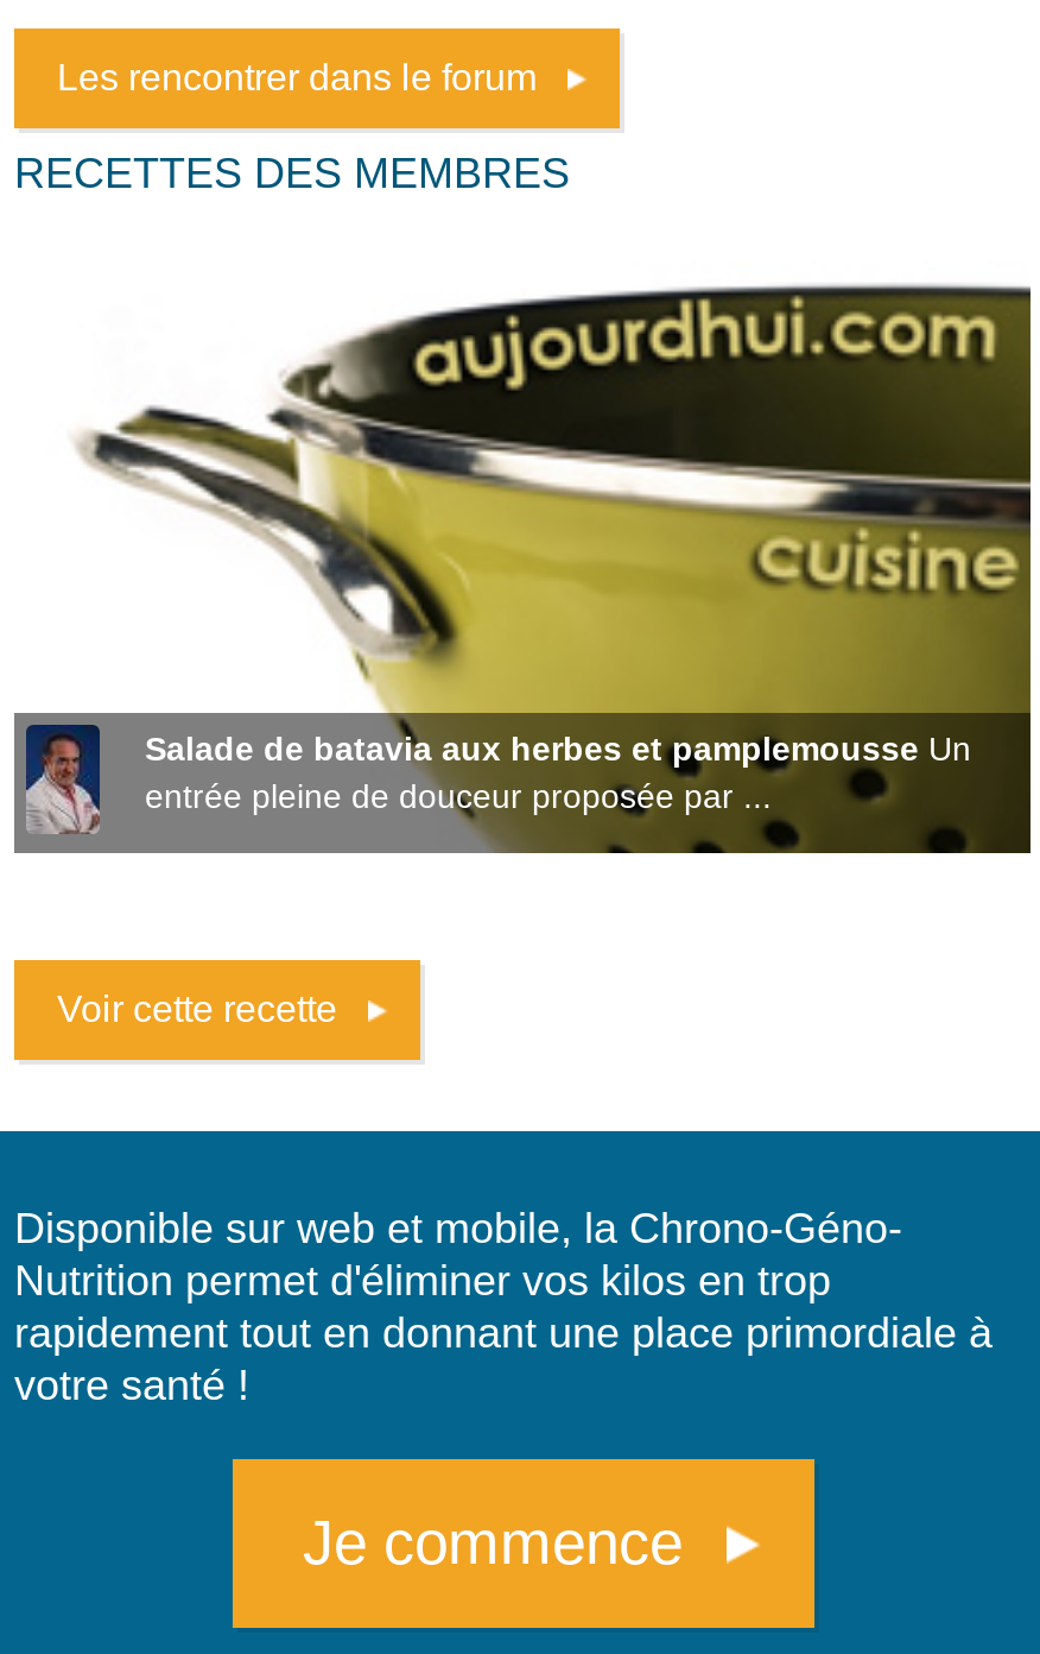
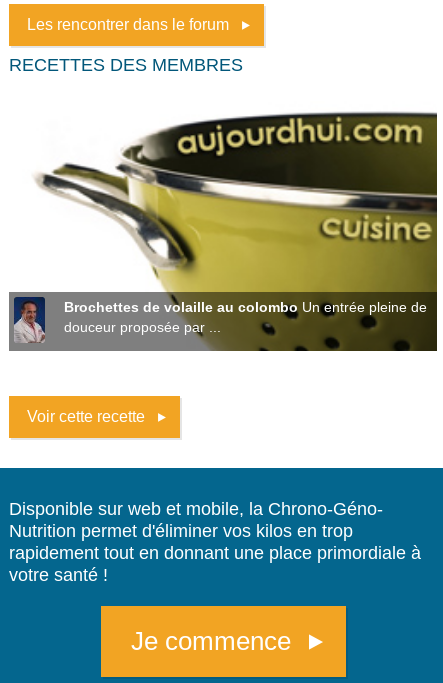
- Salade de batavia aux herbes et pamplemousse Un
- entrée pleine de douceur proposée par ...
+ Brochettes de volaille au colombo Un entrée pleine de
+ douceur proposée par ...
